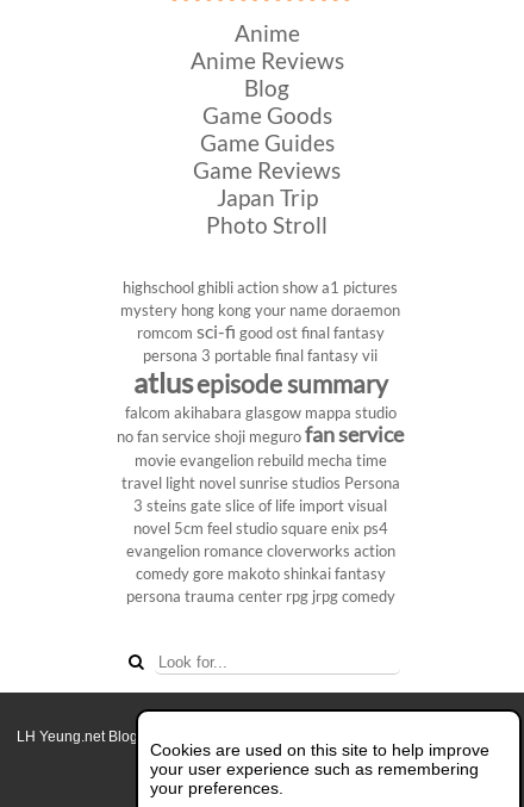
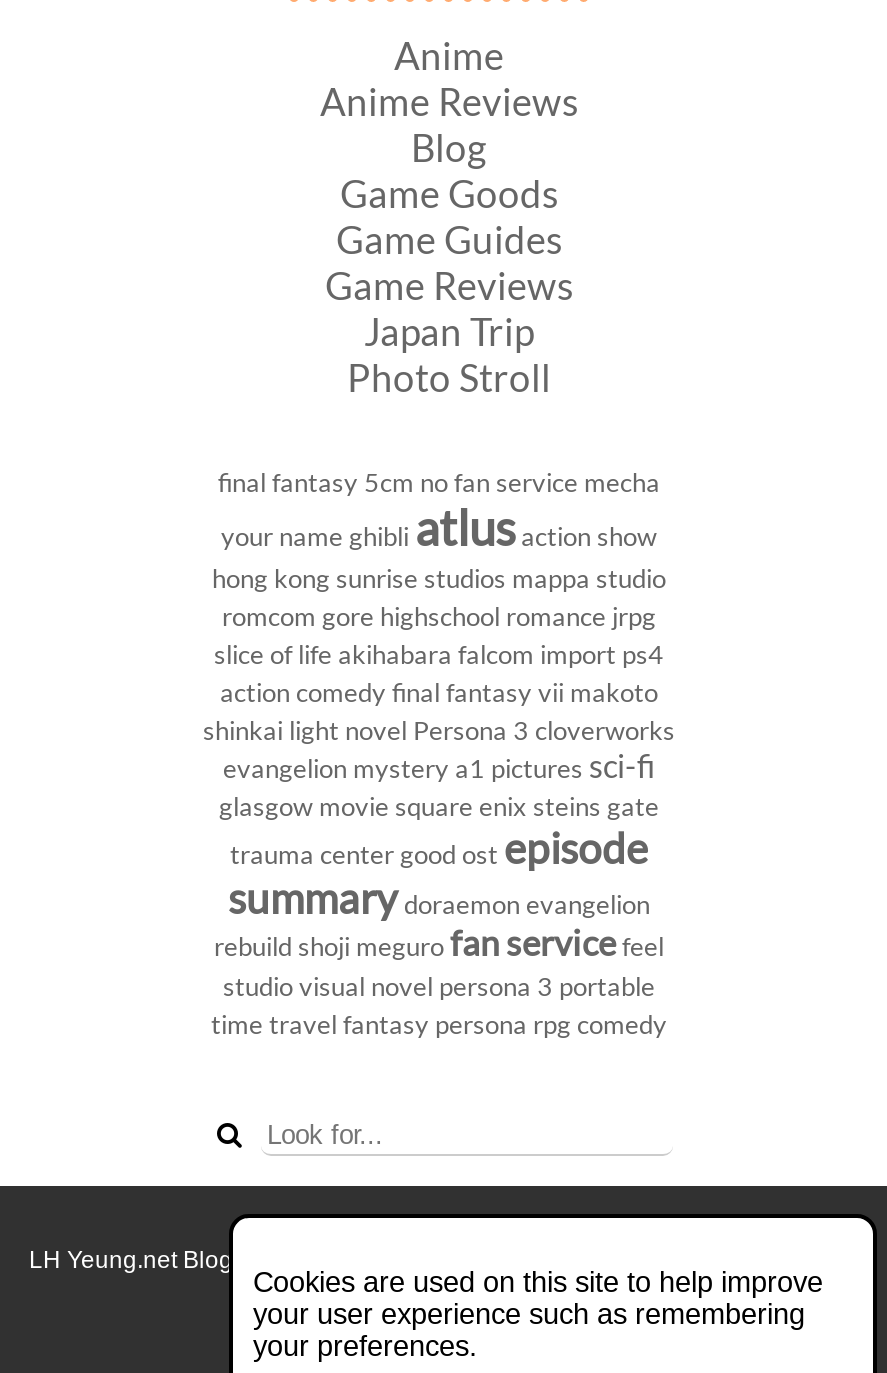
- highschool ghibli action show a1 pictures
- mystery hong kong your name doraemon
- romcom sci-fi good ost final fantasy
- persona 3 portable final fantasy vii
- atlus episode summary
- falcom akihabara glasgow mappa studio
- no fan service shoji meguro fan service
- movie evangelion rebuild mecha time
- travel light novel sunrise studios Persona
- 3 steins gate slice of life import visual
- novel 5cm feel studio square enix ps4
- evangelion romance cloverworks action
- comedy gore makoto shinkai fantasy
- persona trauma center rpg jrpg comedy
+ final fantasy 5cm no fan service mecha
+ your name ghibli atlus action show
+ hong kong sunrise studios mappa studio
+ romcom gore highschool romance jrpg
+ slice of life akihabara falcom import ps4
+ action comedy final fantasy vii makoto
+ shinkai light novel Persona 3 cloverworks
+ evangelion mystery a1 pictures sci-fi
+ glasgow movie square enix steins gate
+ trauma center good ost episode
+ summary doraemon evangelion
+ rebuild shoji meguro fan service feel
+ studio visual novel persona 3 portable
+ time travel fantasy persona rpg comedy
